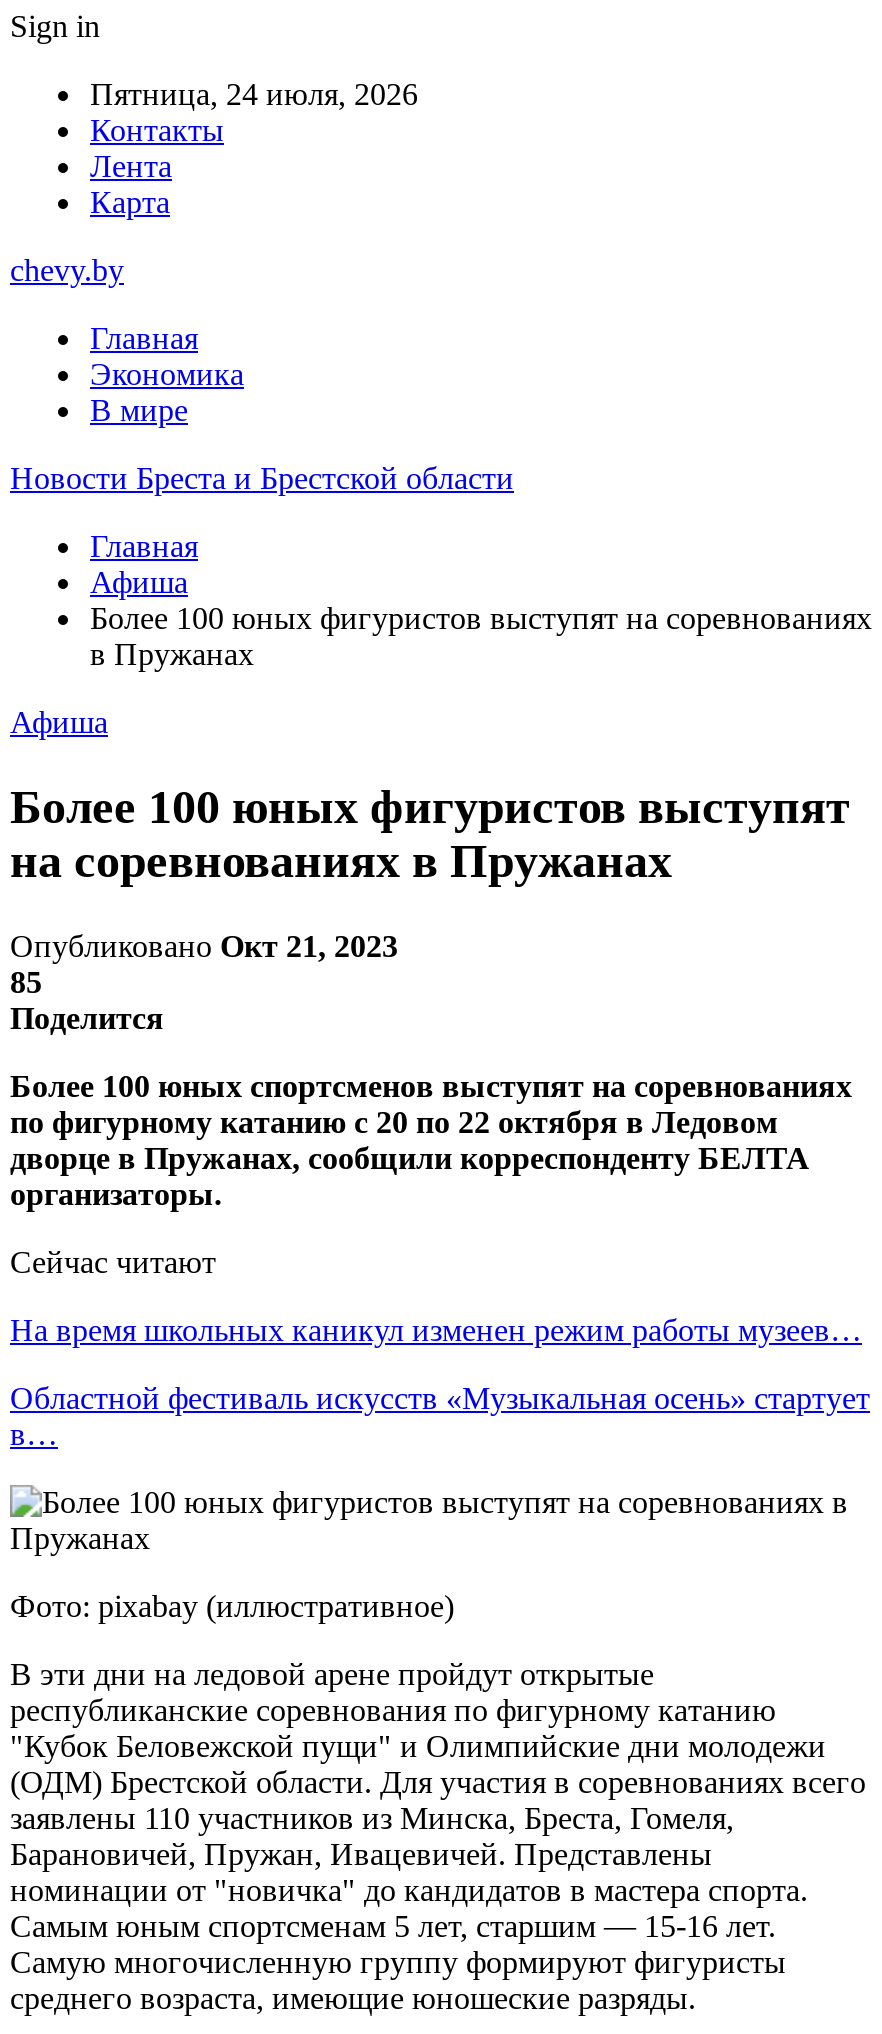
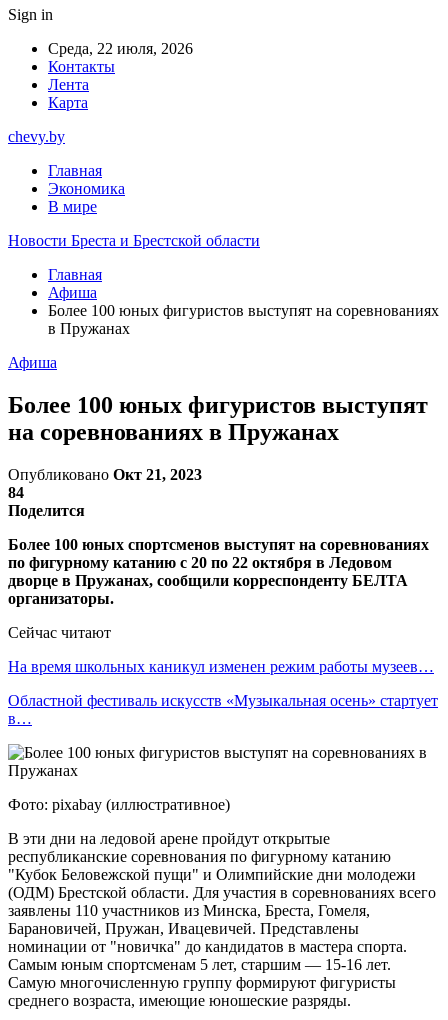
- Пятница, 24 июля, 2026
+ Среда, 22 июля, 2026

- 85
+ 84
